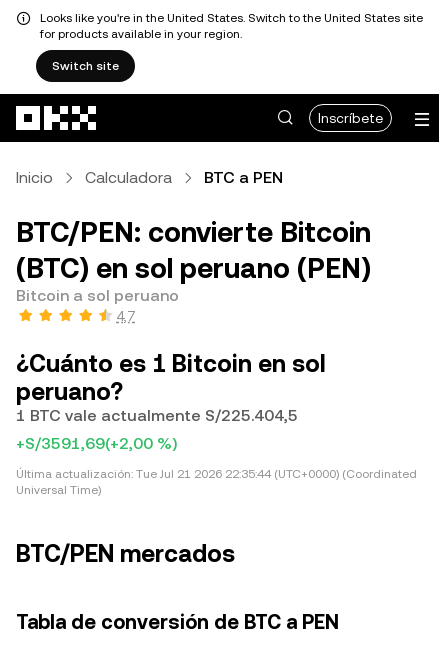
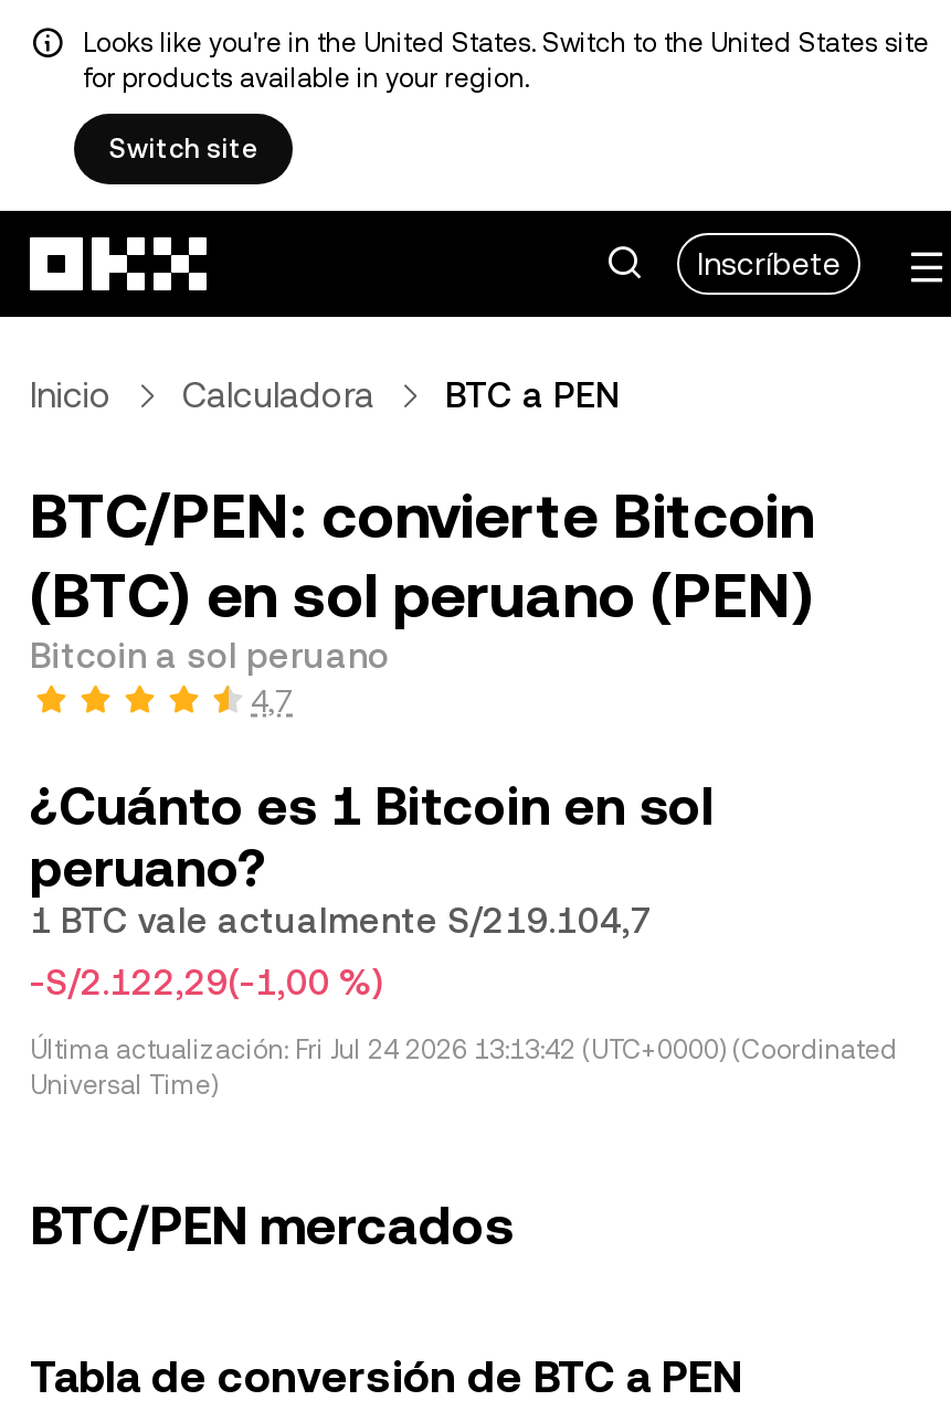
- 1 BTC vale actualmente S/225.404,5
+ 1 BTC vale actualmente S/219.104,7

- +S/3591,69(+2,00 %)
+ -S/2.122,29(-1,00 %)

- Última actualización: Tue Jul 21 2026 22:35:44 (UTC+0000) (Coordinated
+ Última actualización: Fri Jul 24 2026 13:13:42 (UTC+0000) (Coordinated
